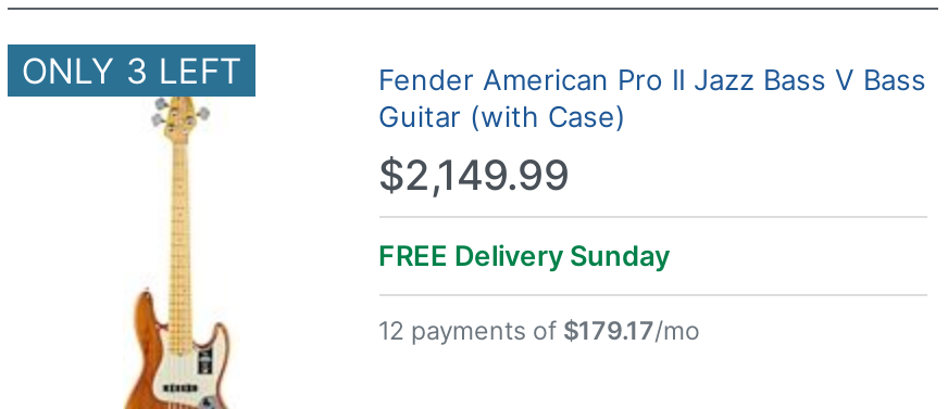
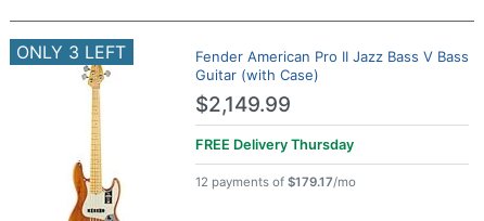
- FREE Delivery Sunday
+ FREE Delivery Thursday
